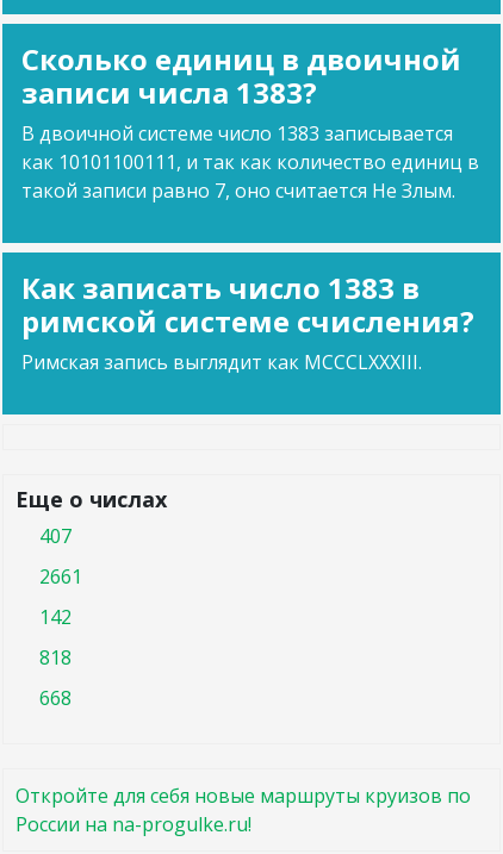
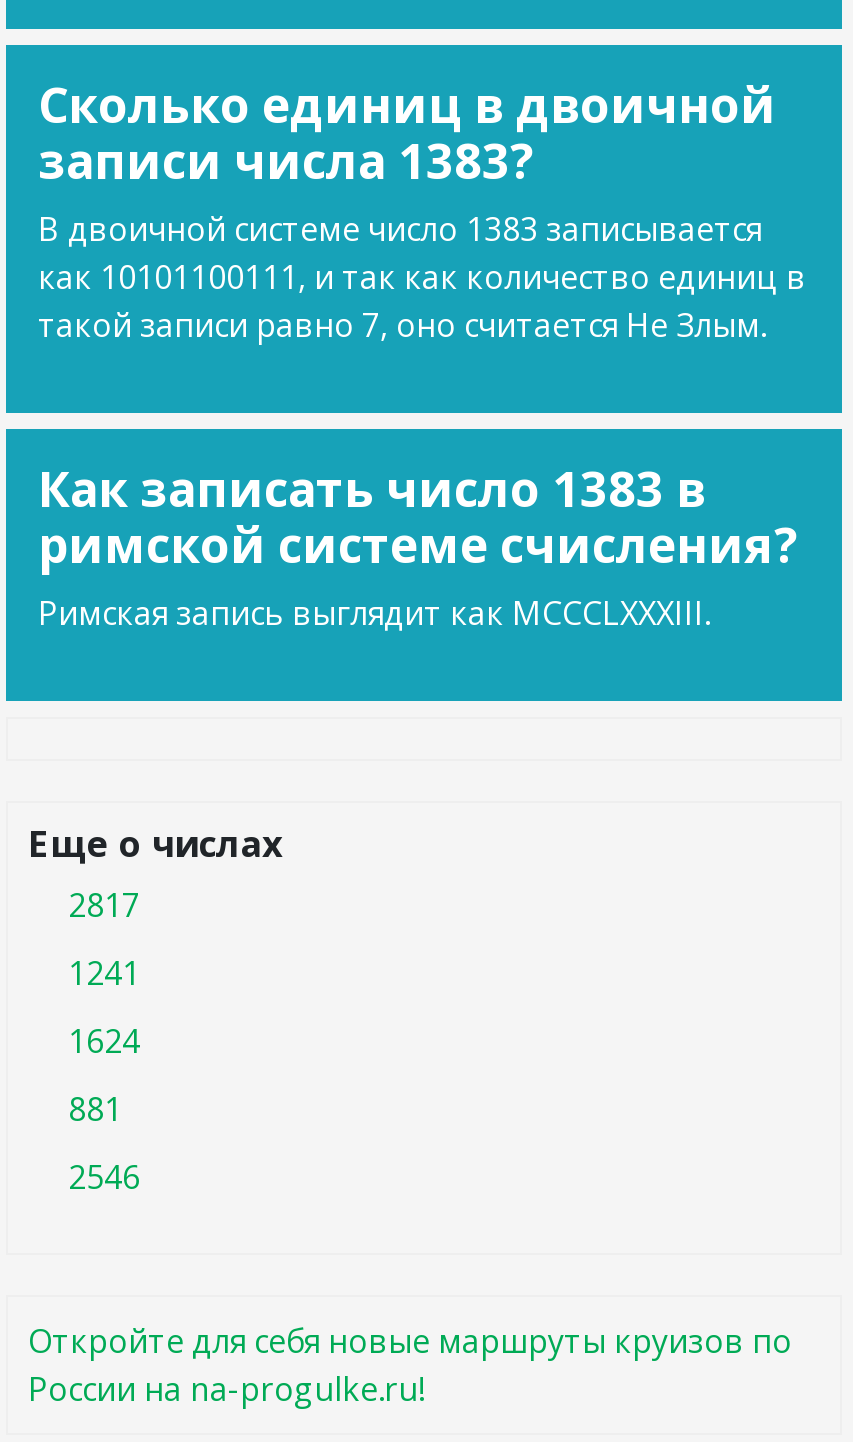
- 407
+ 2817

- 2661
+ 1241

- 142
+ 1624

- 818
+ 881

- 668
+ 2546
